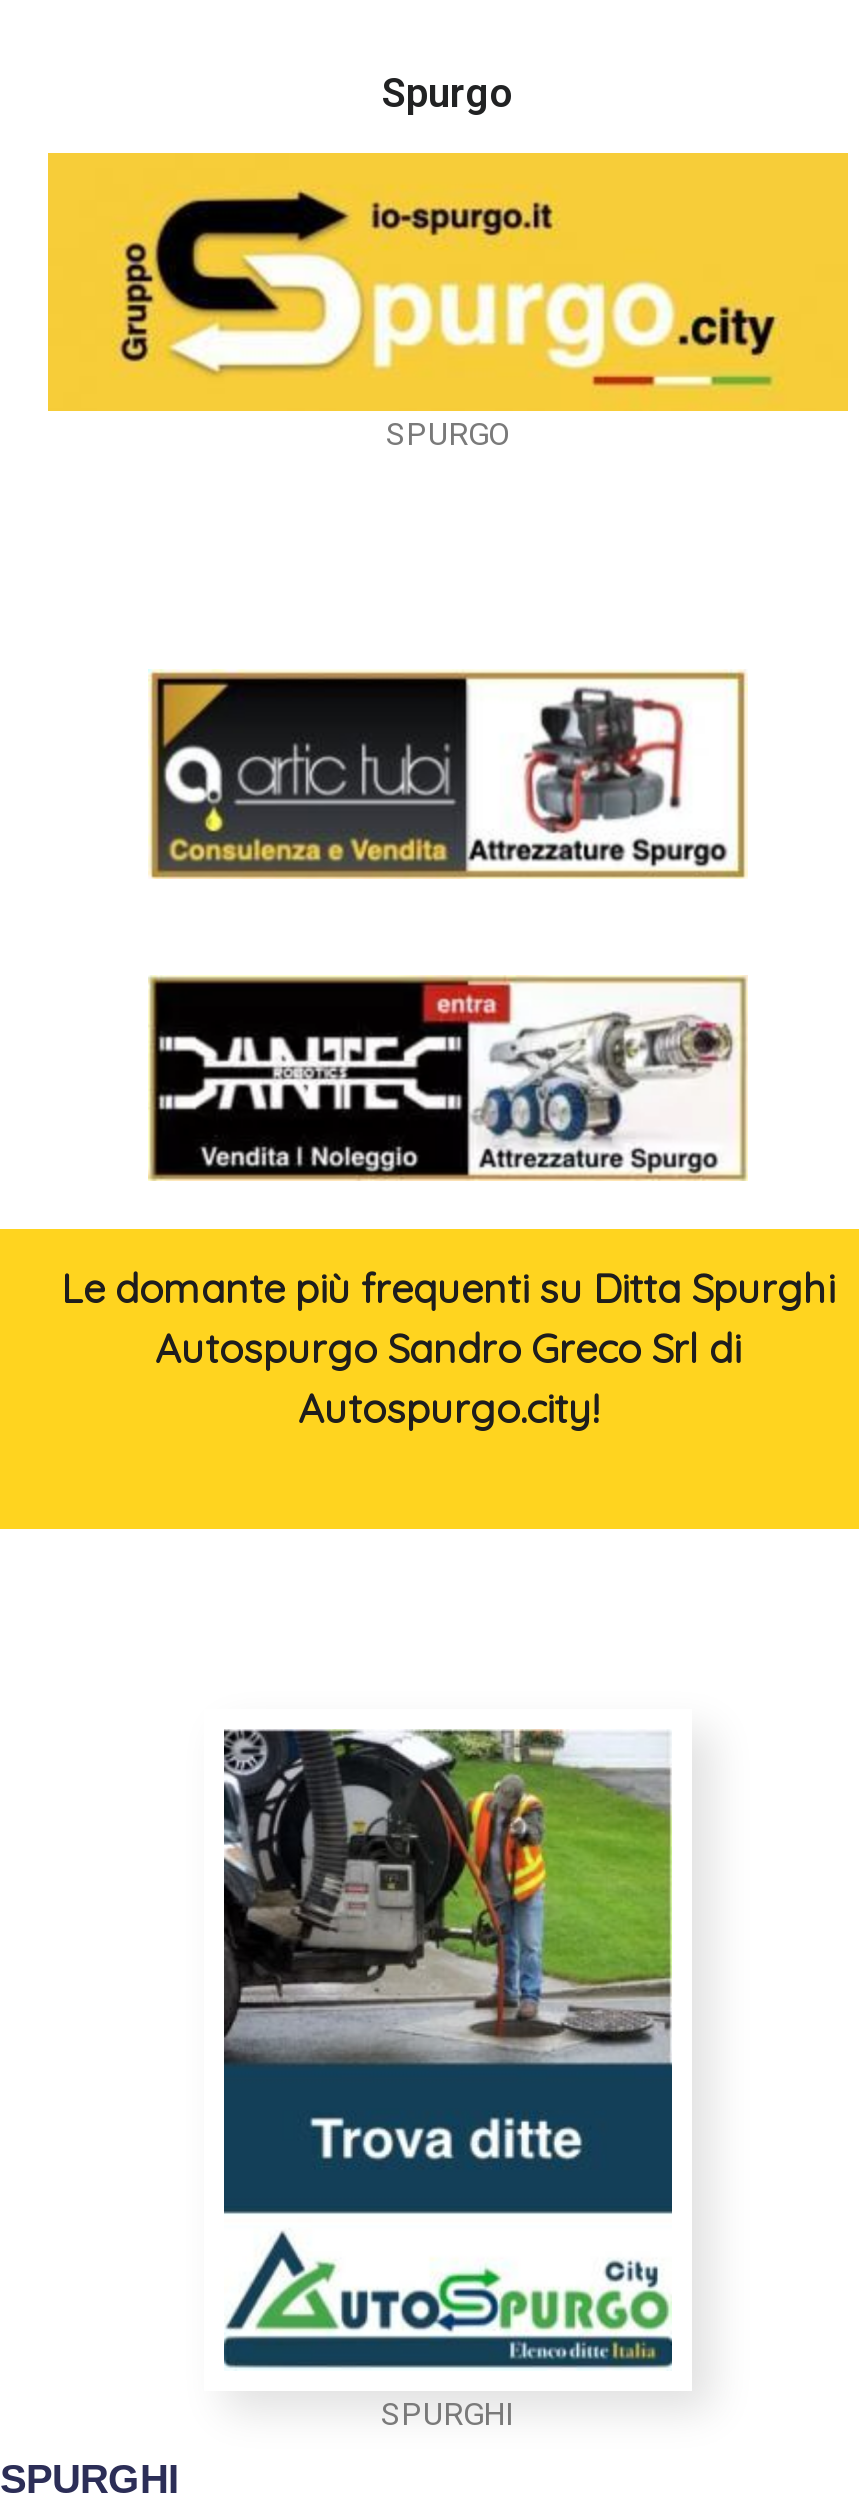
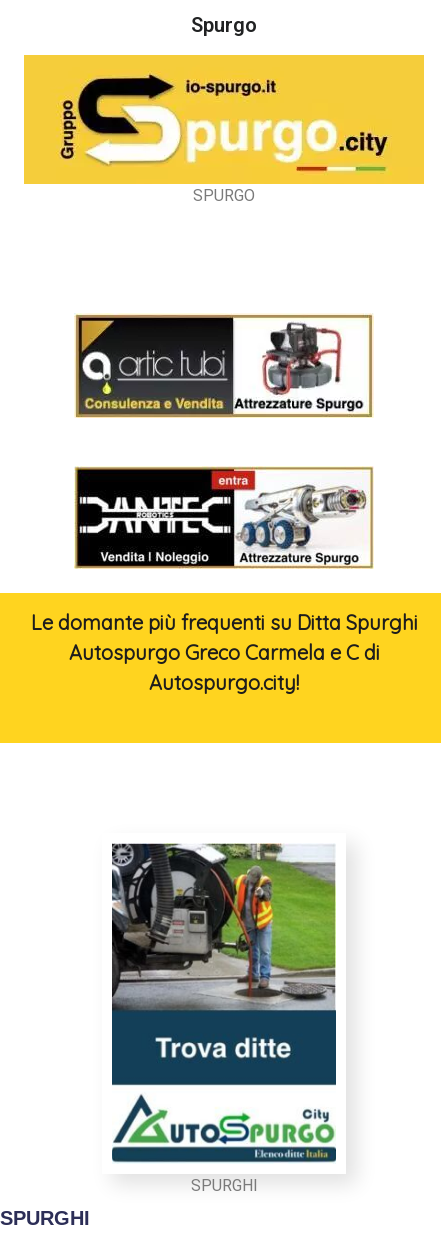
- Autospurgo Sandro Greco Srl di
+ Autospurgo Greco Carmela e C di
